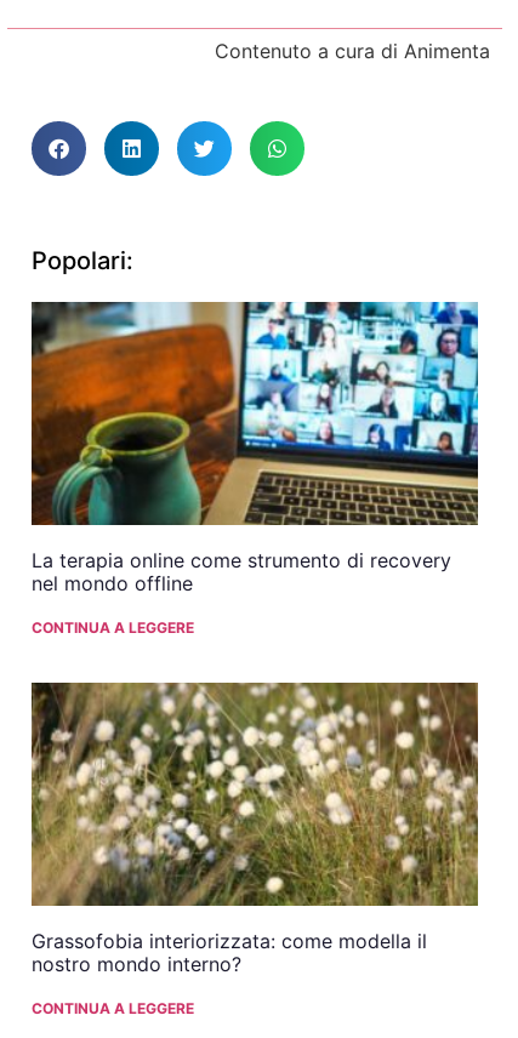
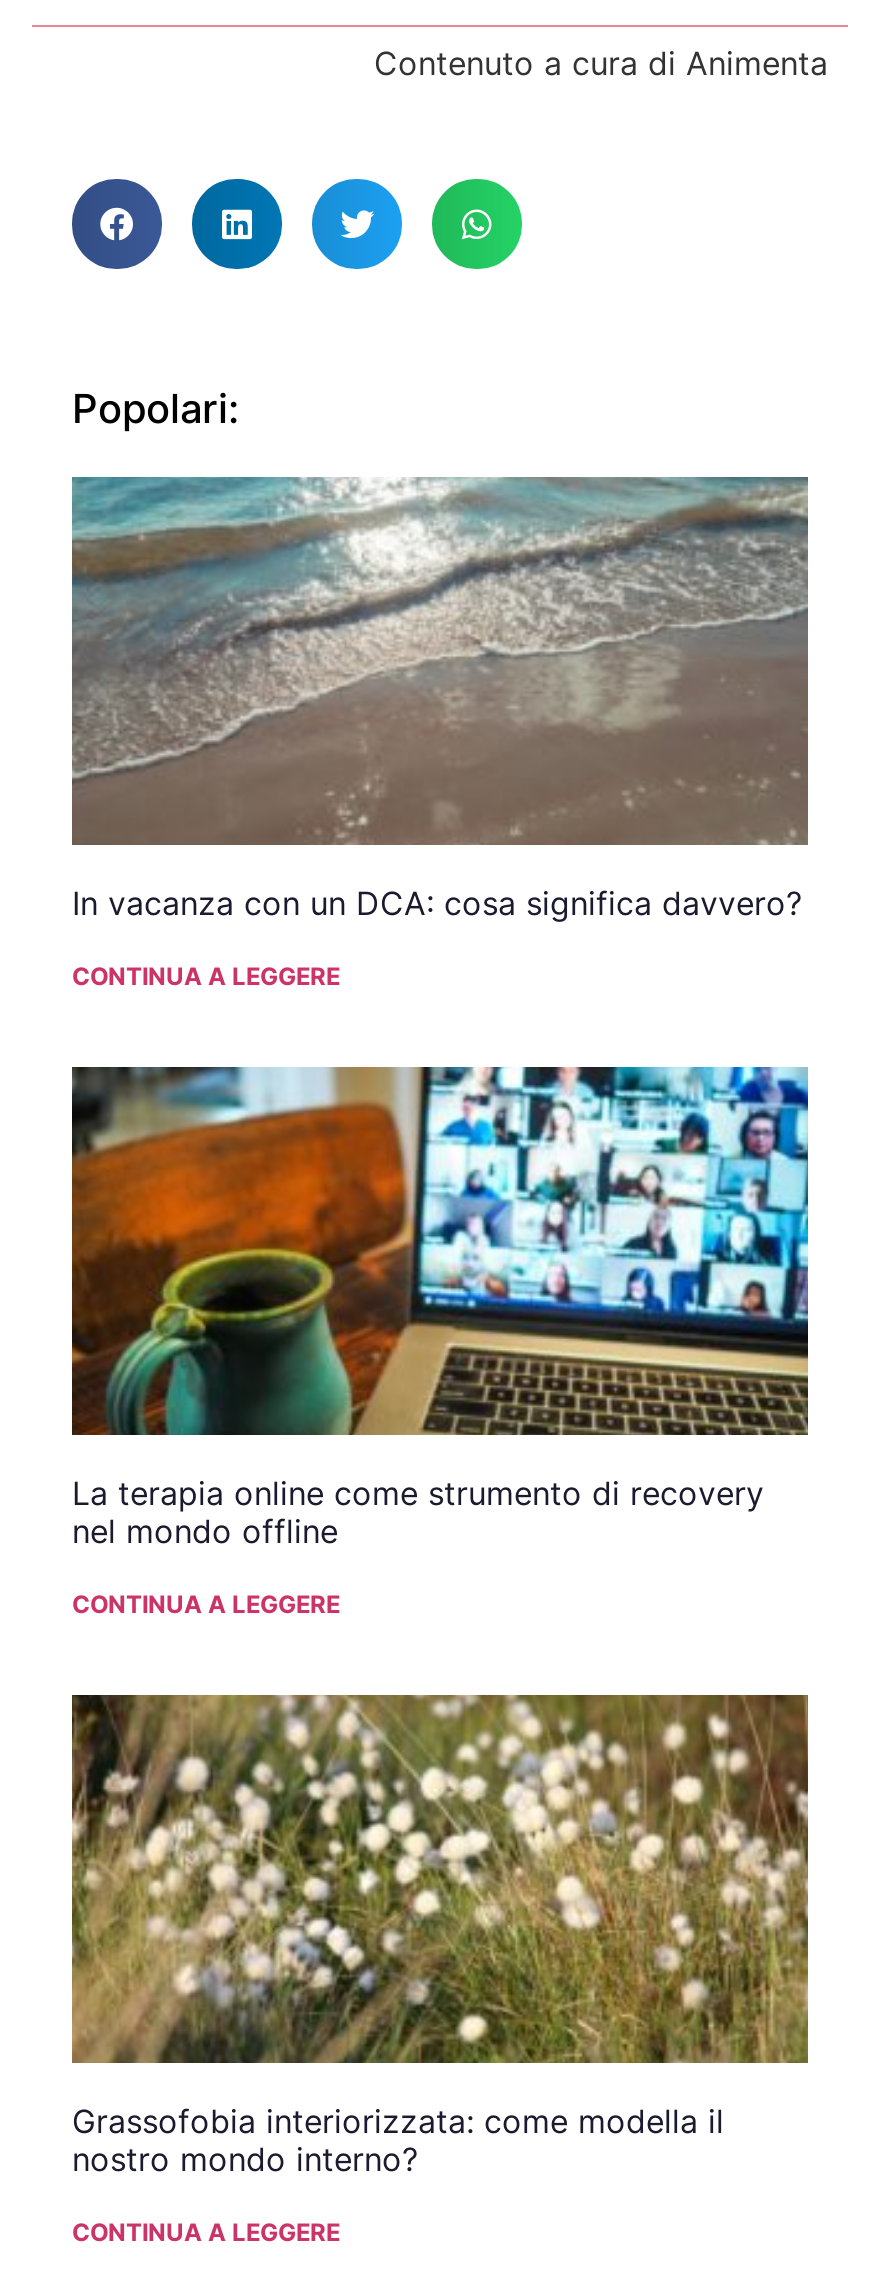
+ [image]
+ In vacanza con un DCA: cosa significa davvero?
+ CONTINUA A LEGGERE
